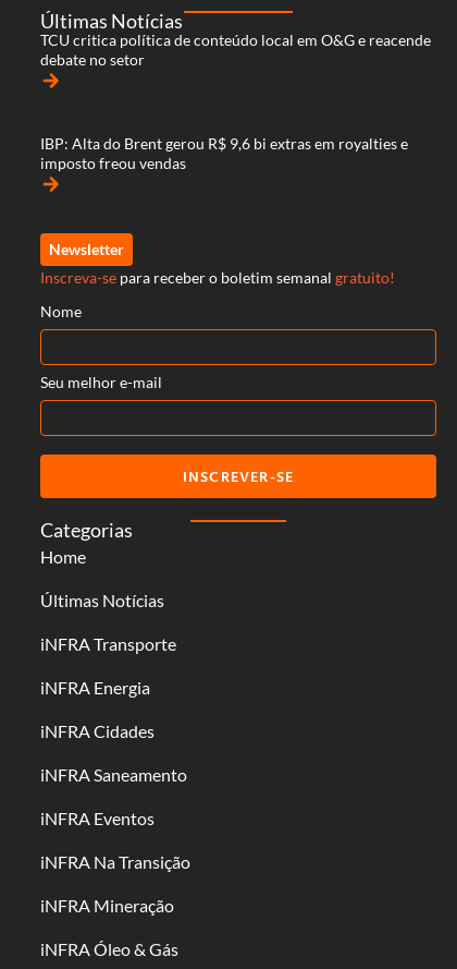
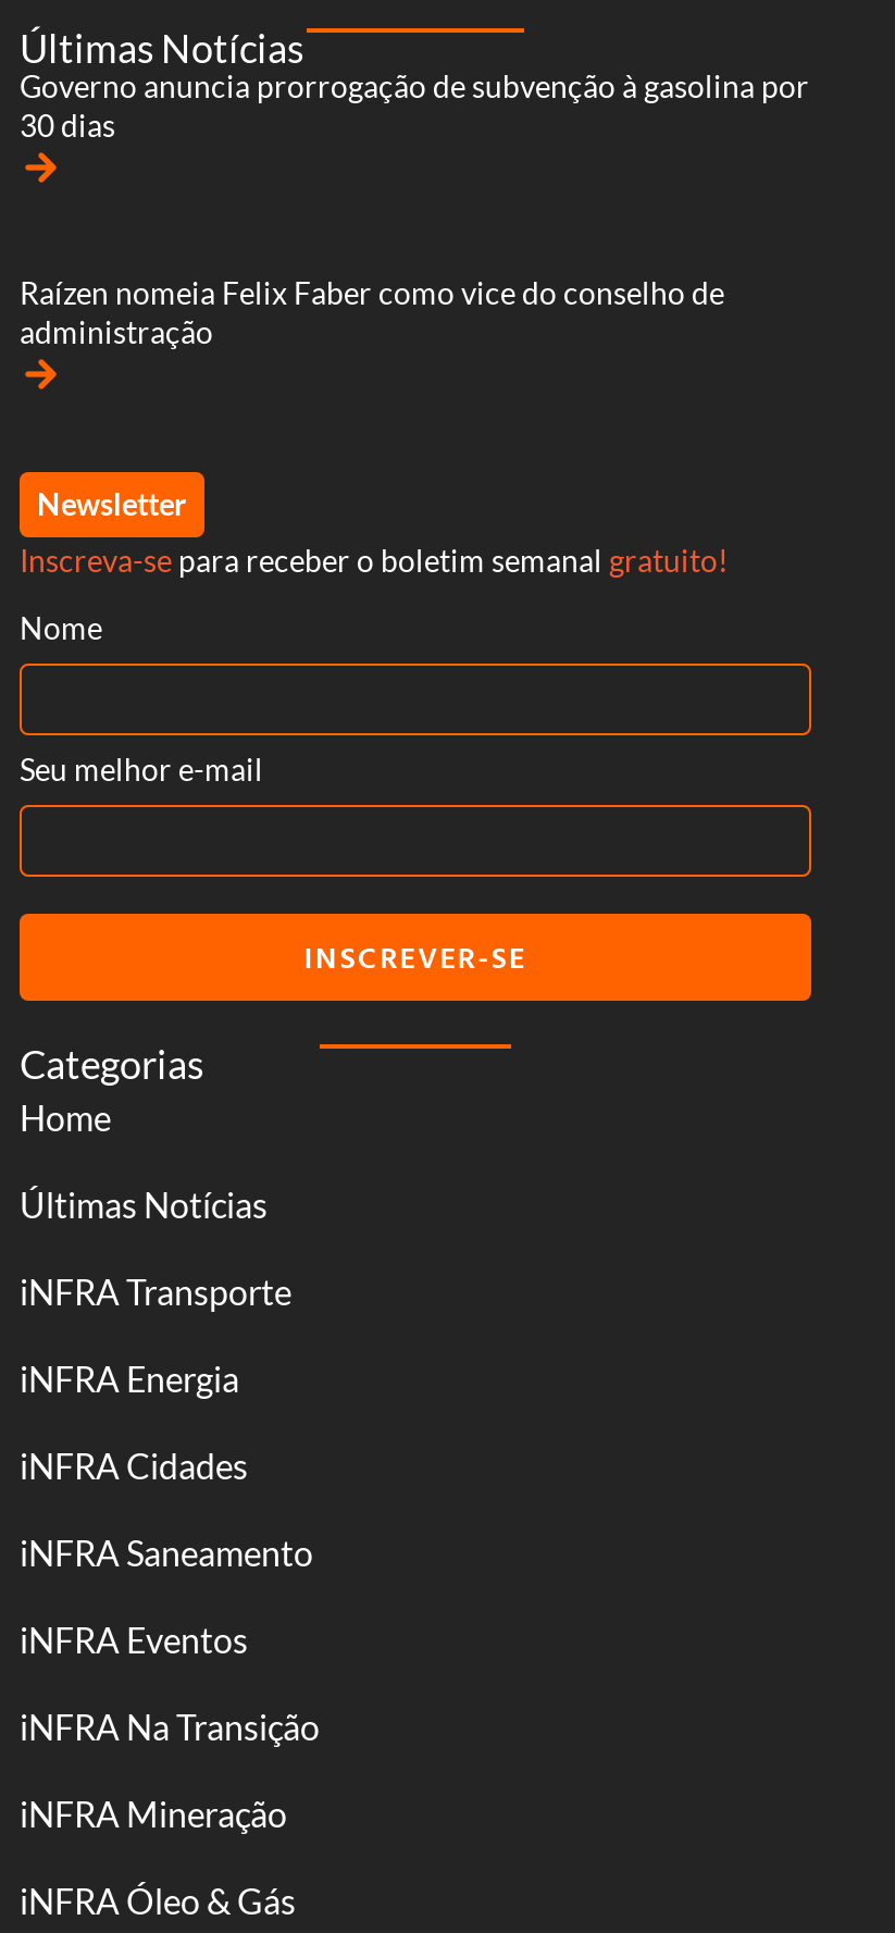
- TCU critica política de conteúdo local em O&G e reacende
- debate no setor
+ Governo anuncia prorrogação de subvenção à gasolina por
+ 30 dias

- IBP: Alta do Brent gerou R$ 9,6 bi extras em royalties e
- imposto freou vendas
+ Raízen nomeia Felix Faber como vice do conselho de
+ administração
